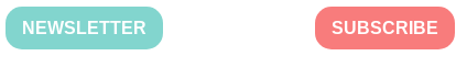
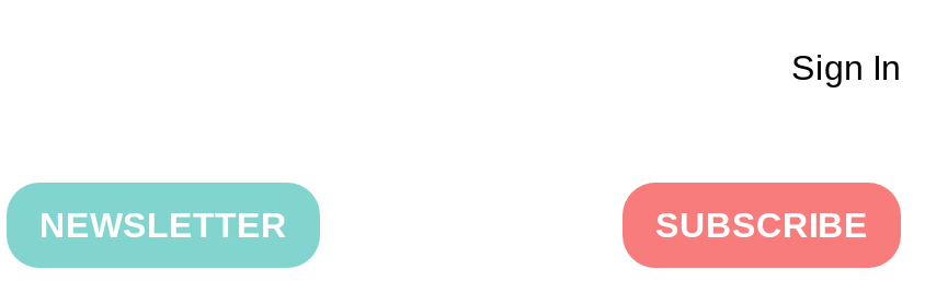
+ Sign In
